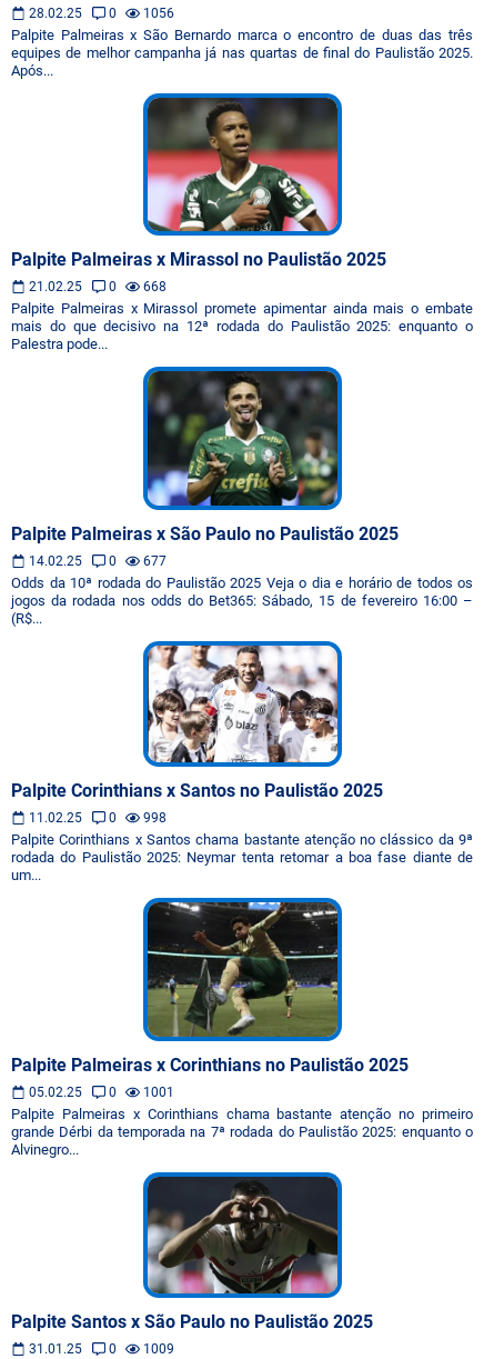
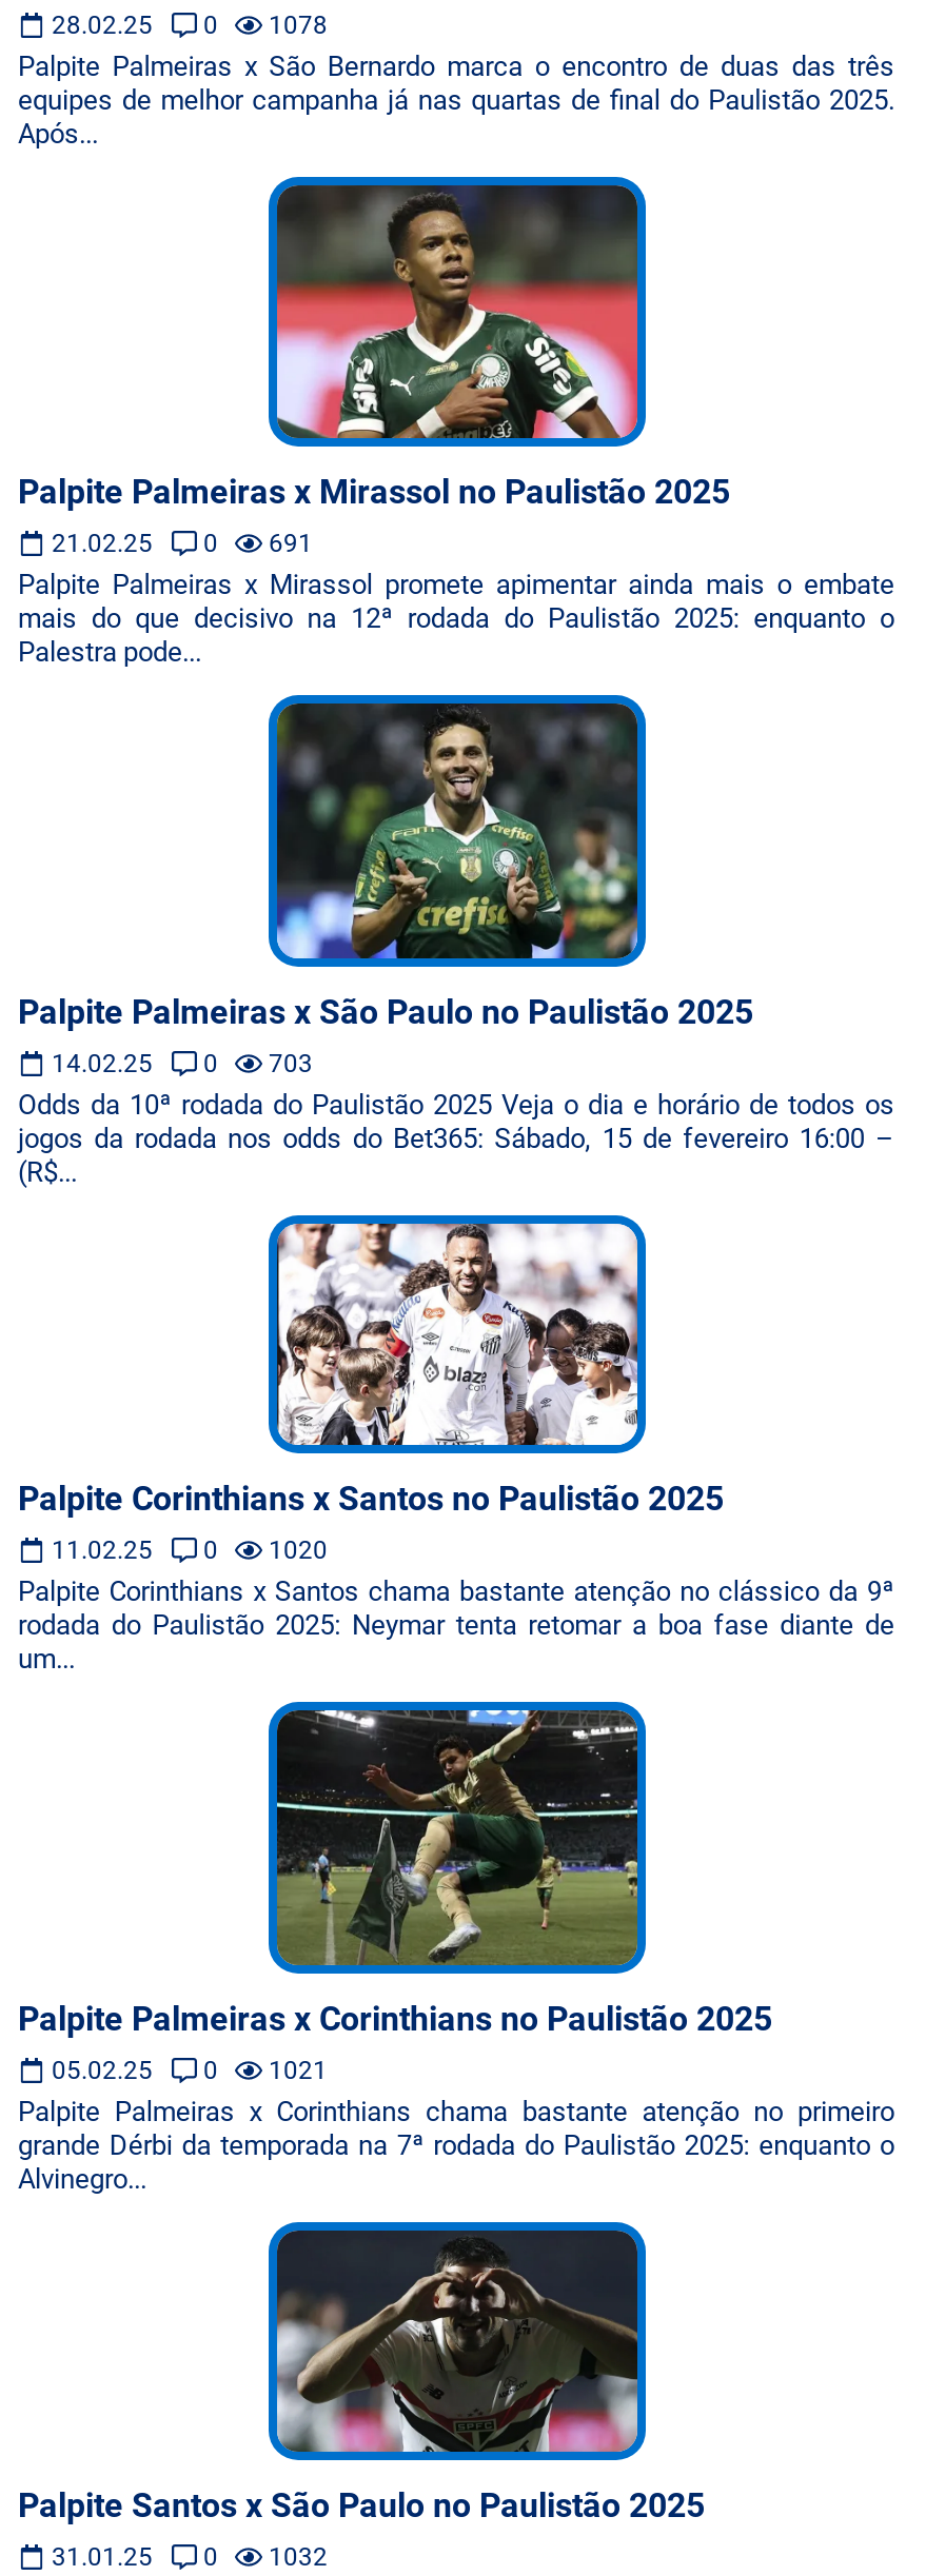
- 28.02.25 0 1056
+ 28.02.25 0 1078

- 21.02.25 0 668
+ 21.02.25 0 691

- 14.02.25 0 677
+ 14.02.25 0 703

- 11.02.25 0 998
+ 11.02.25 0 1020

- 05.02.25 0 1001
+ 05.02.25 0 1021

- 31.01.25 0 1009
+ 31.01.25 0 1032
